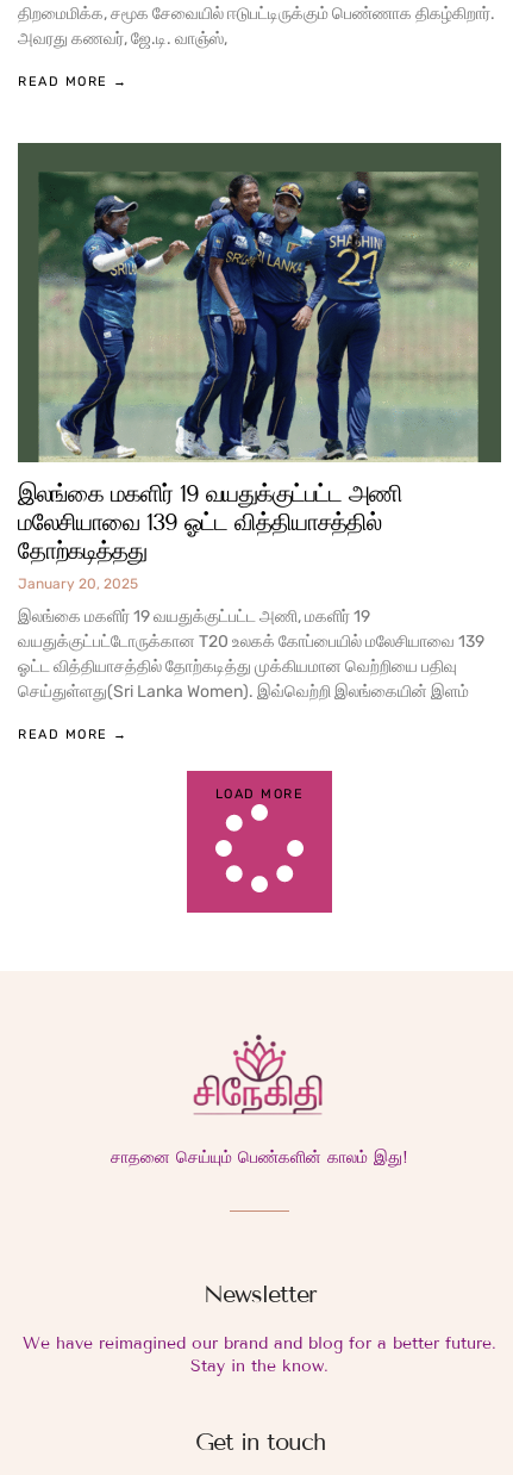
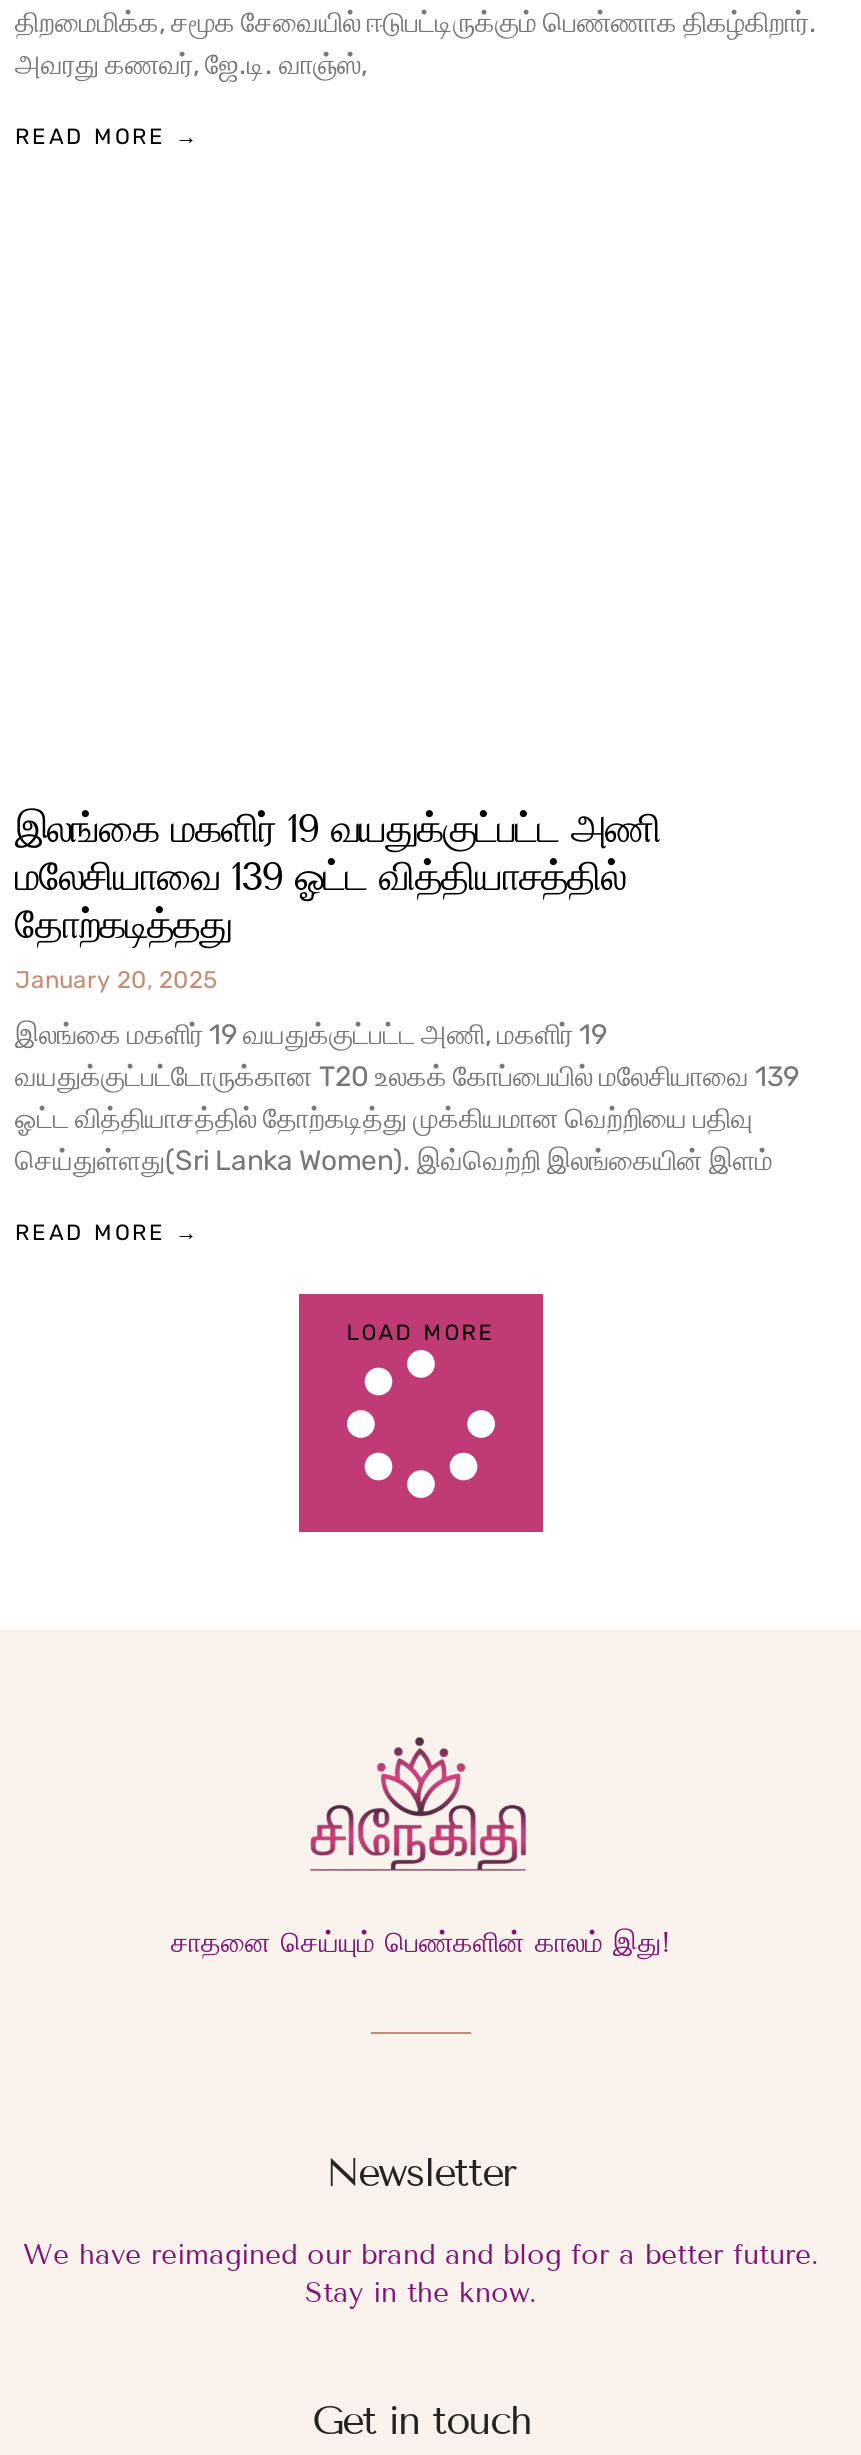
- [image]
